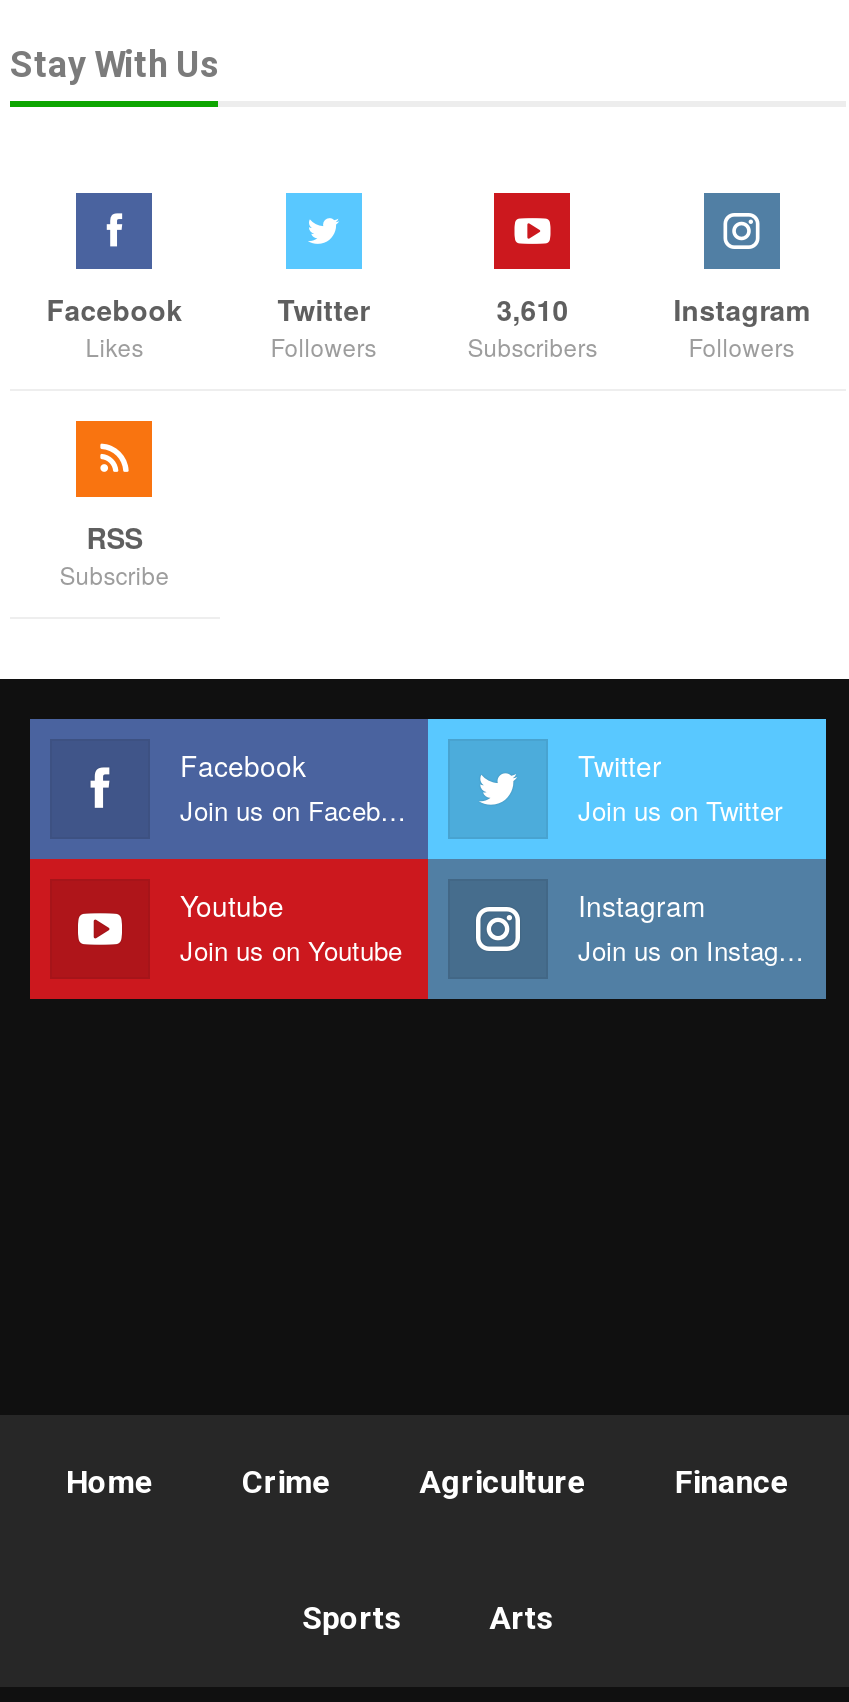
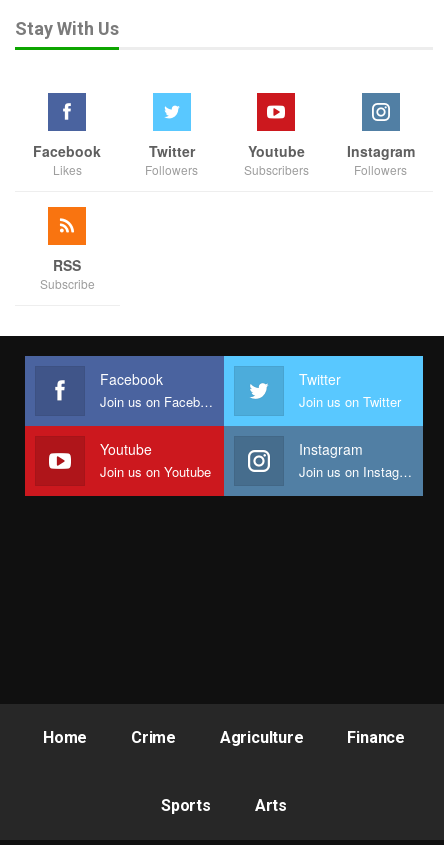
- 3,610
+ Youtube
